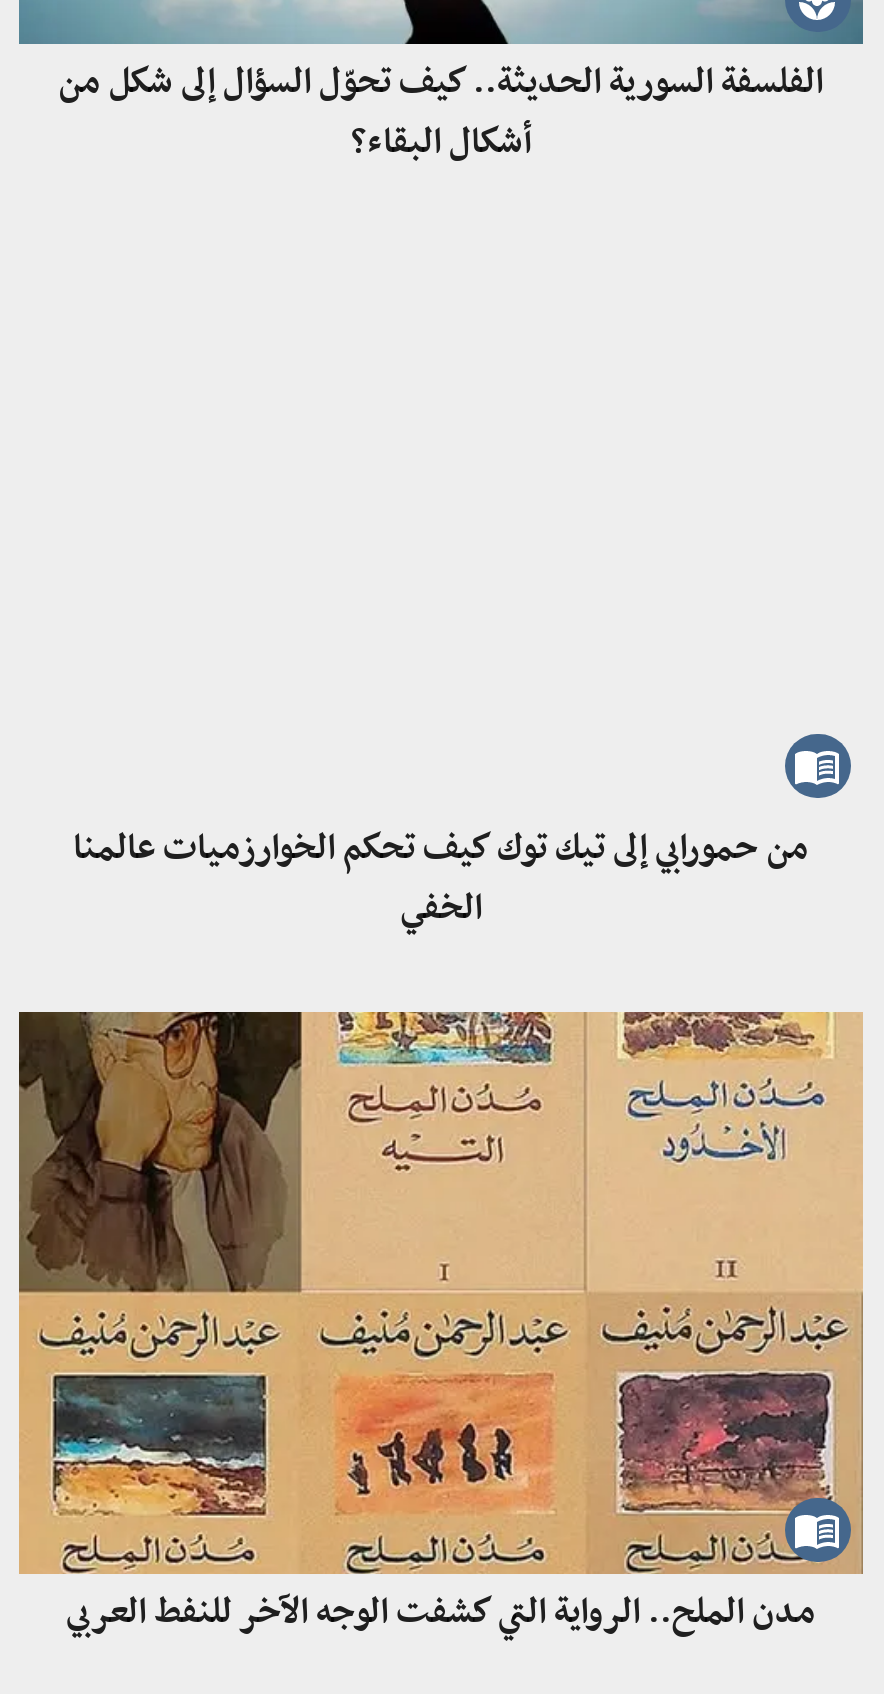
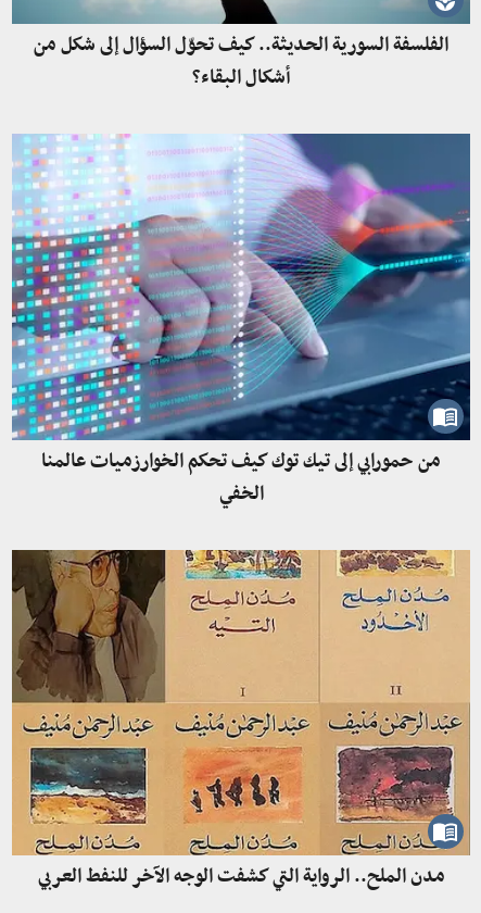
+ [image]
